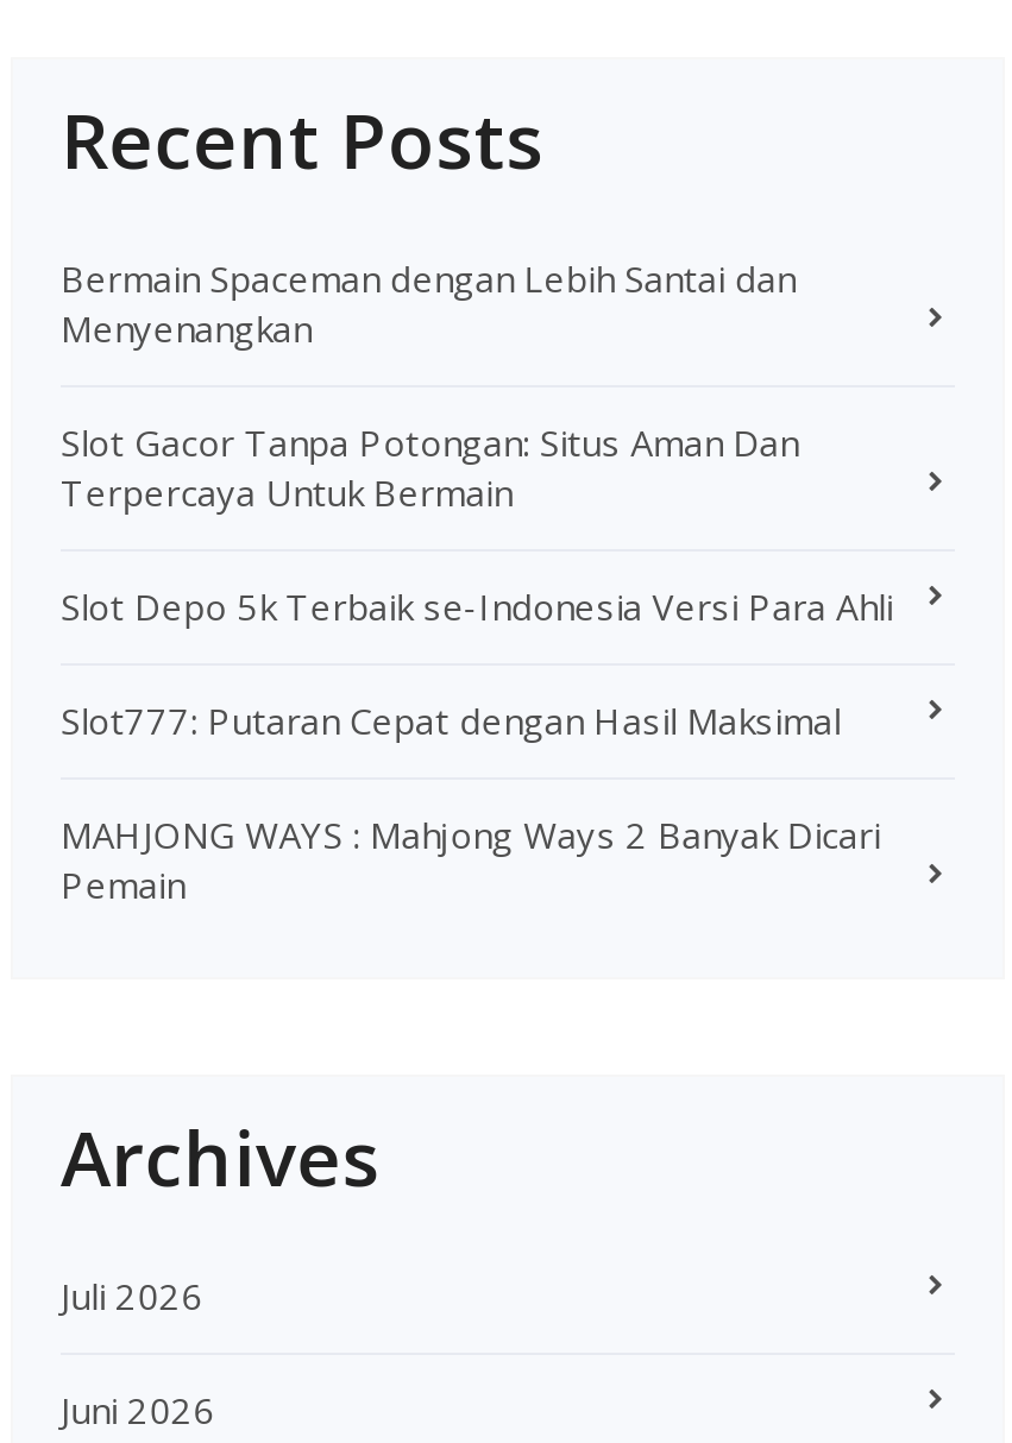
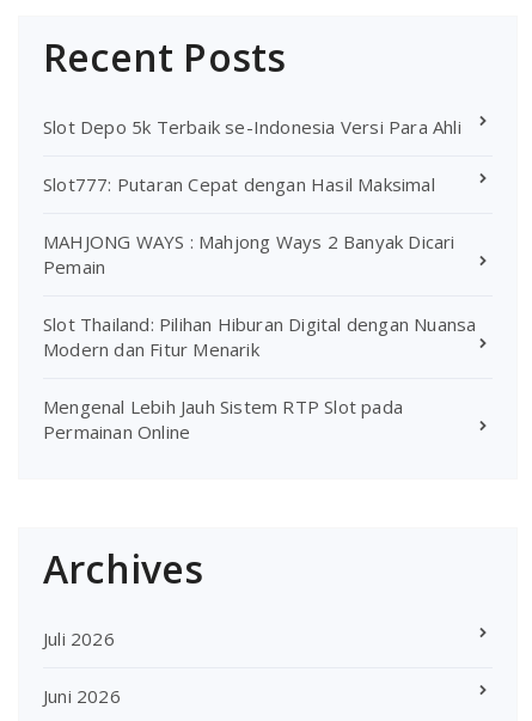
- Bermain Spaceman dengan Lebih Santai dan
- Menyenangkan
- Slot Gacor Tanpa Potongan: Situs Aman Dan
- Terpercaya Untuk Bermain

moved up: Slot Depo 5k Terbaik se-Indonesia Versi Para Ahli | Slot777: Putaran Cepat dengan Hasil Maksimal | MAHJONG WAYS : Mahjong Ways 2 Banyak Dicari | Pemain

+ Slot Thailand: Pilihan Hiburan Digital dengan Nuansa
+ Modern dan Fitur Menarik
+ Mengenal Lebih Jauh Sistem RTP Slot pada
+ Permainan Online
